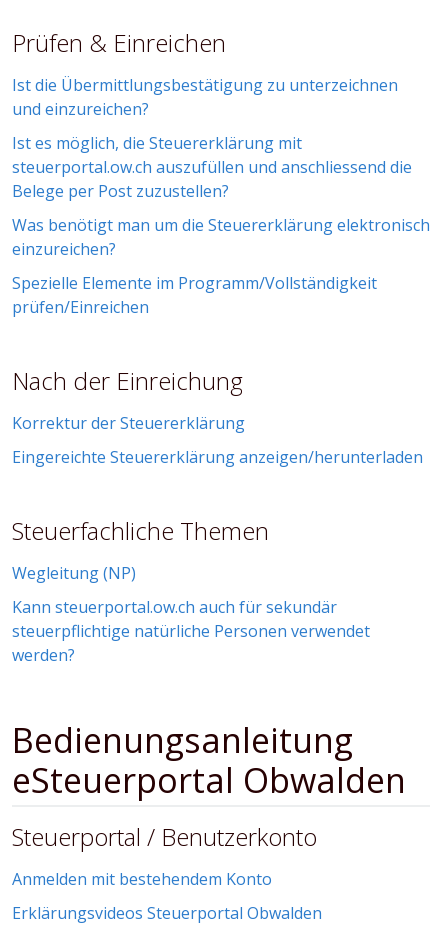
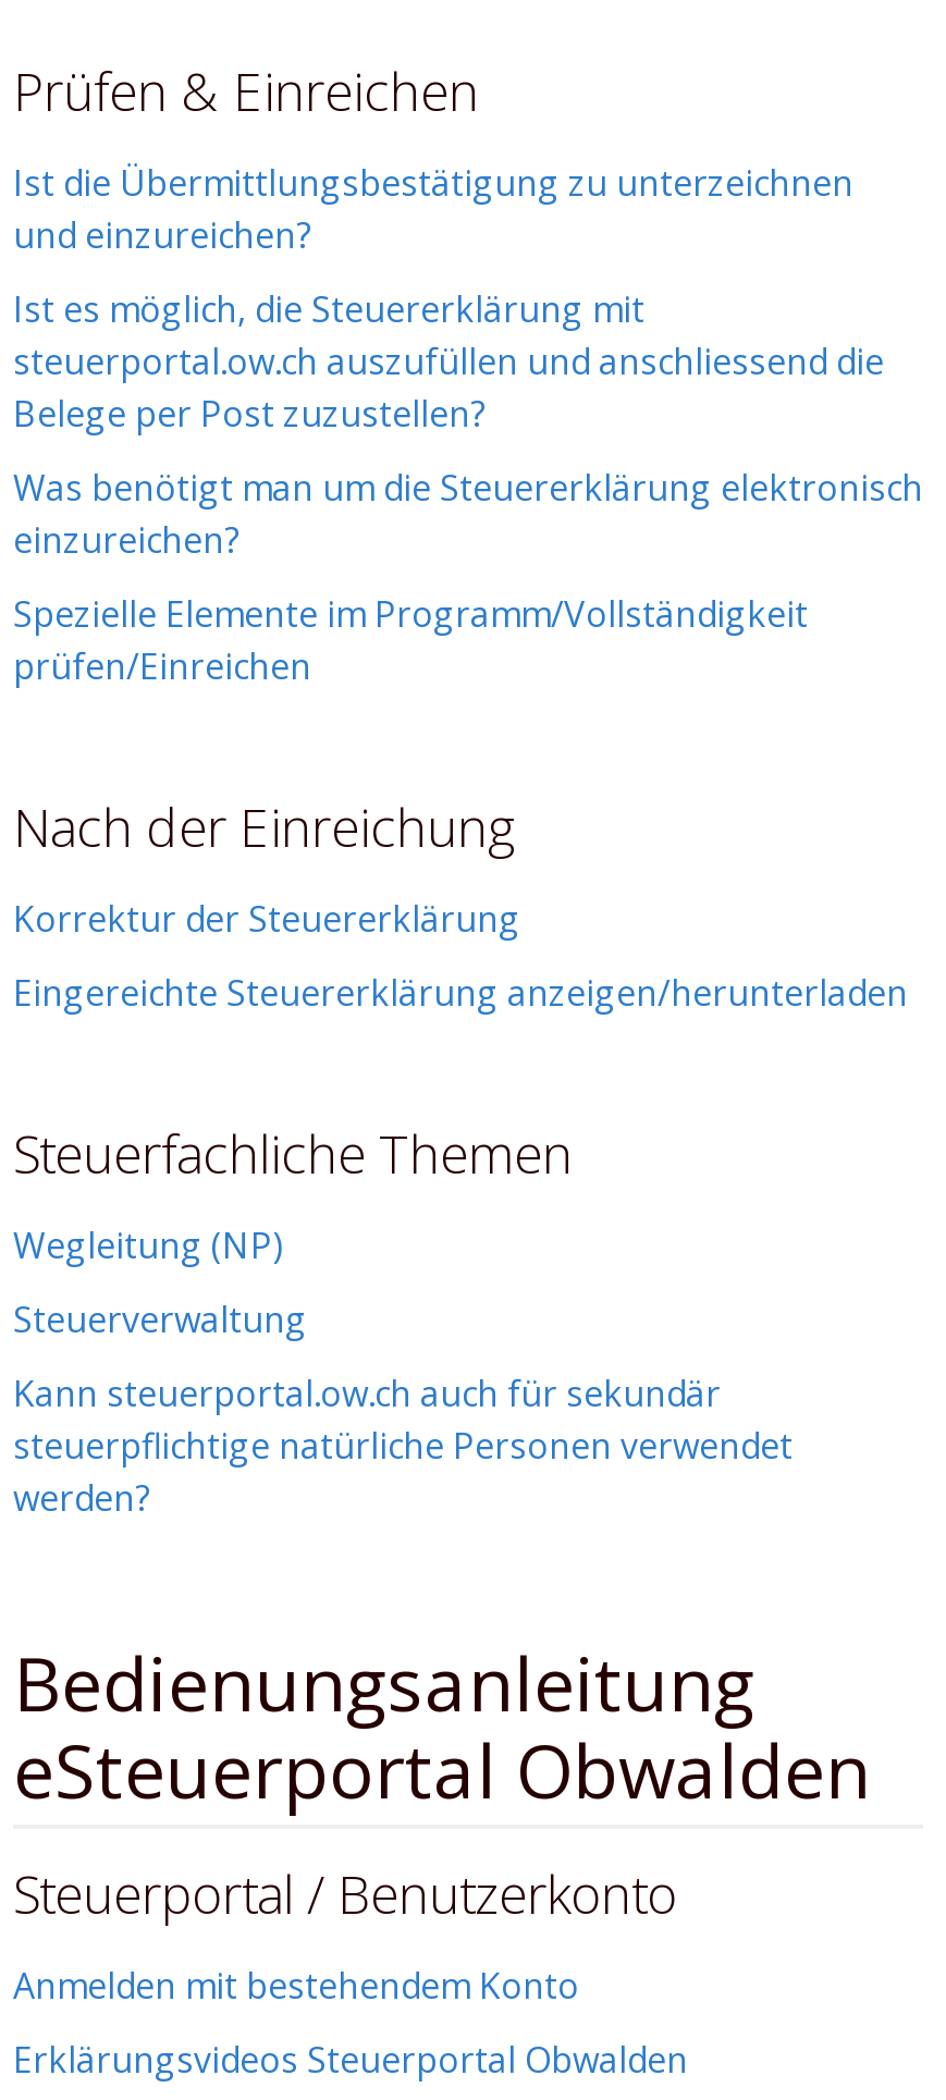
+ Steuerverwaltung
